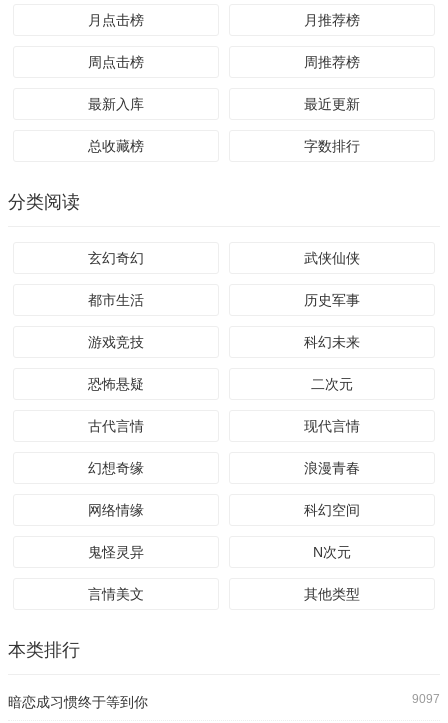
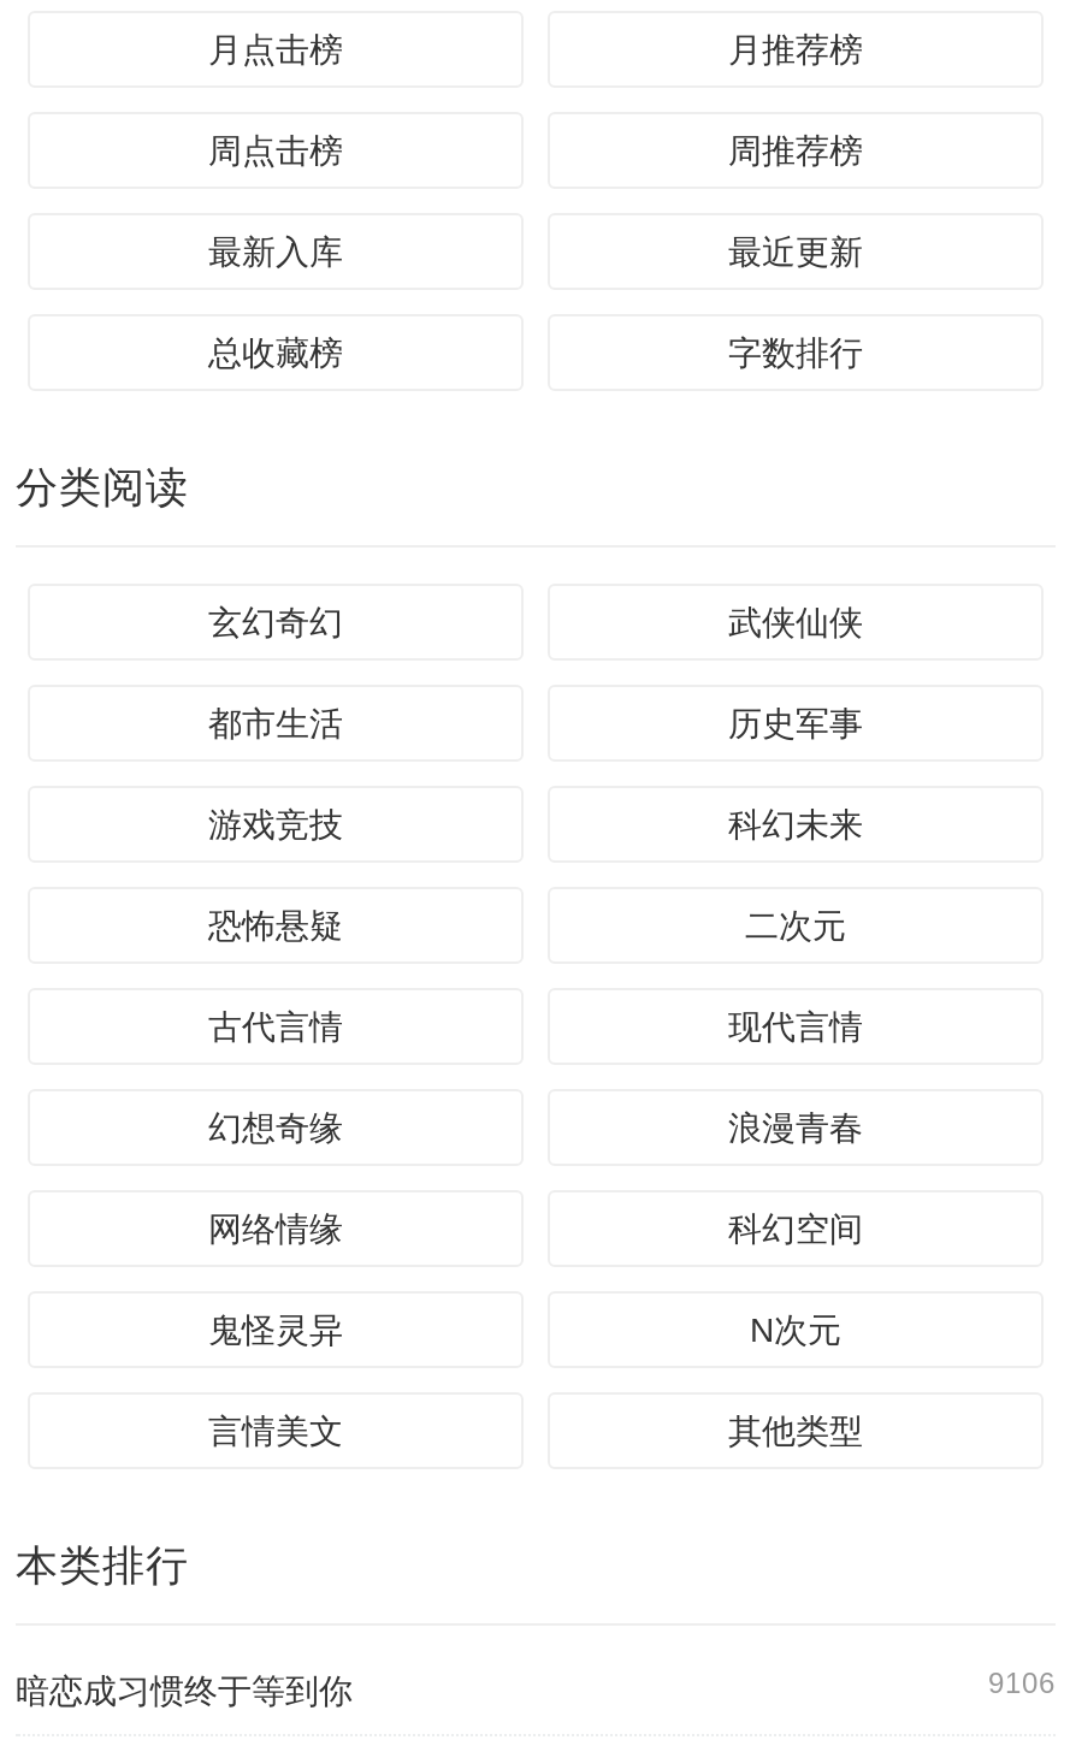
- 9097
+ 9106
